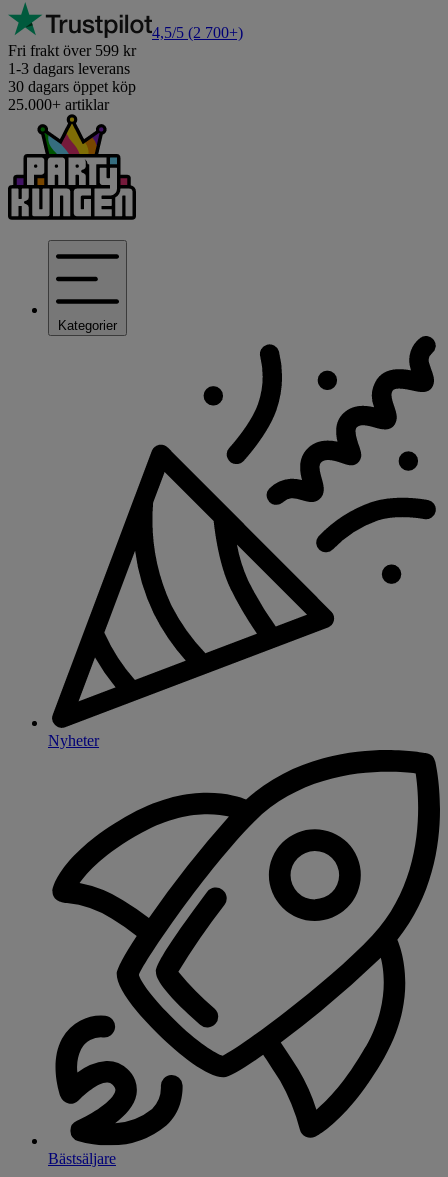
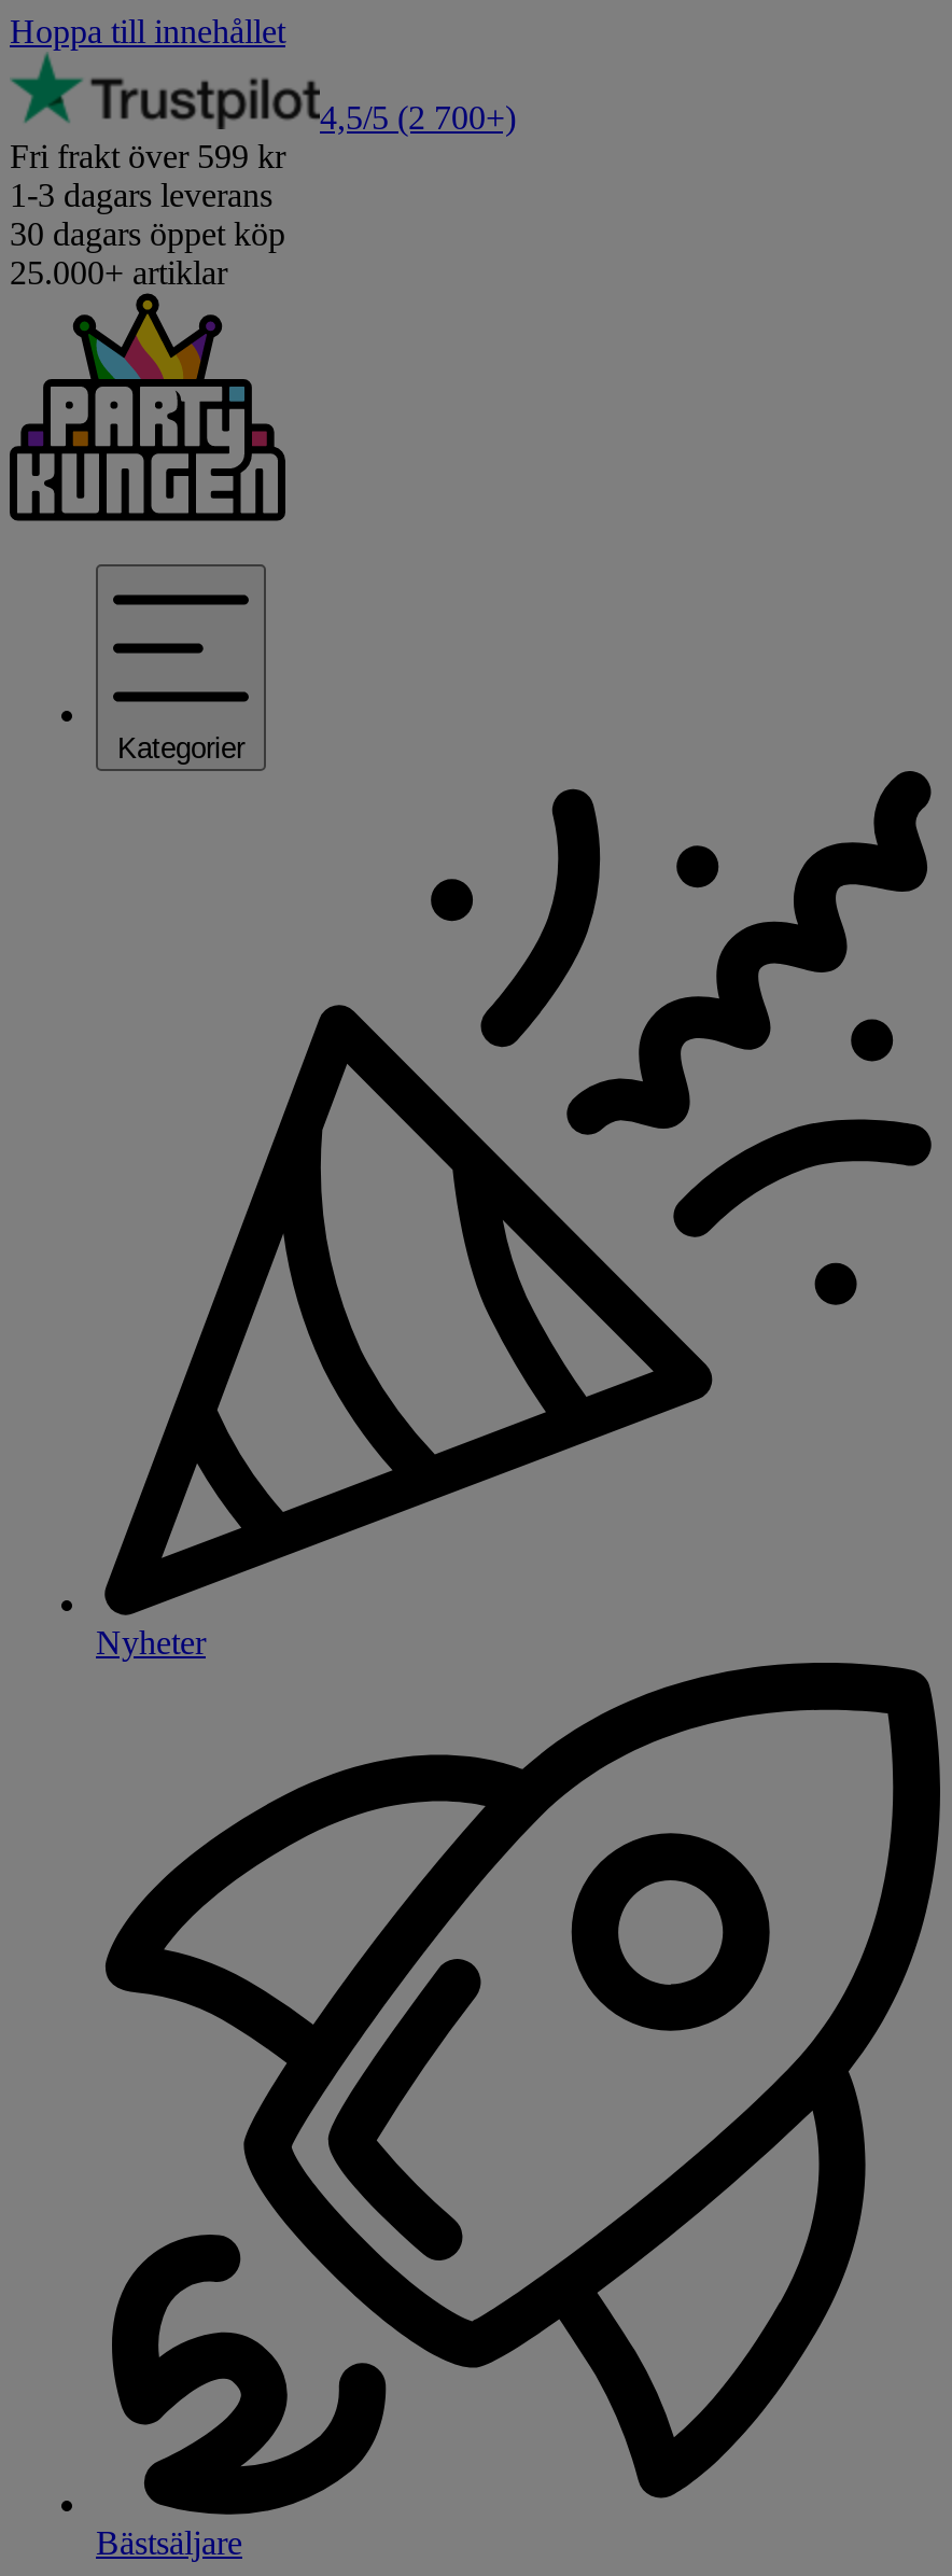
+ Hoppa till innehållet
